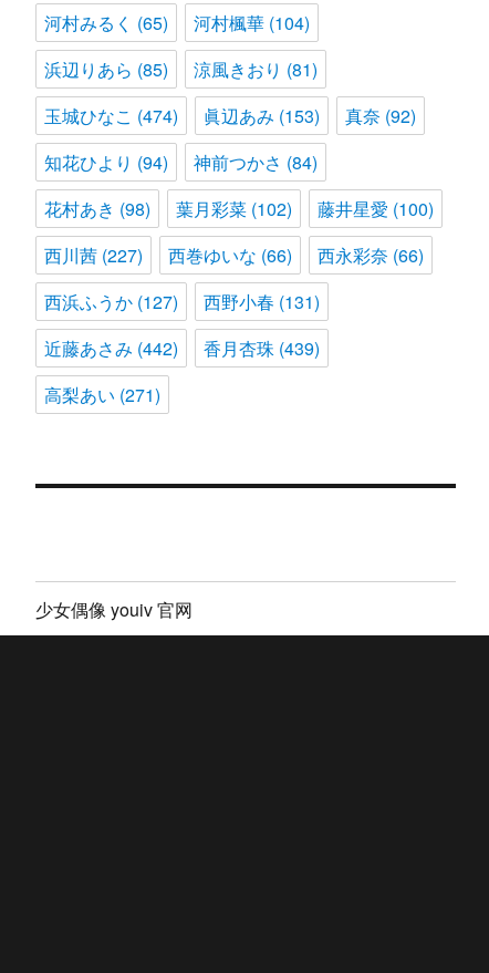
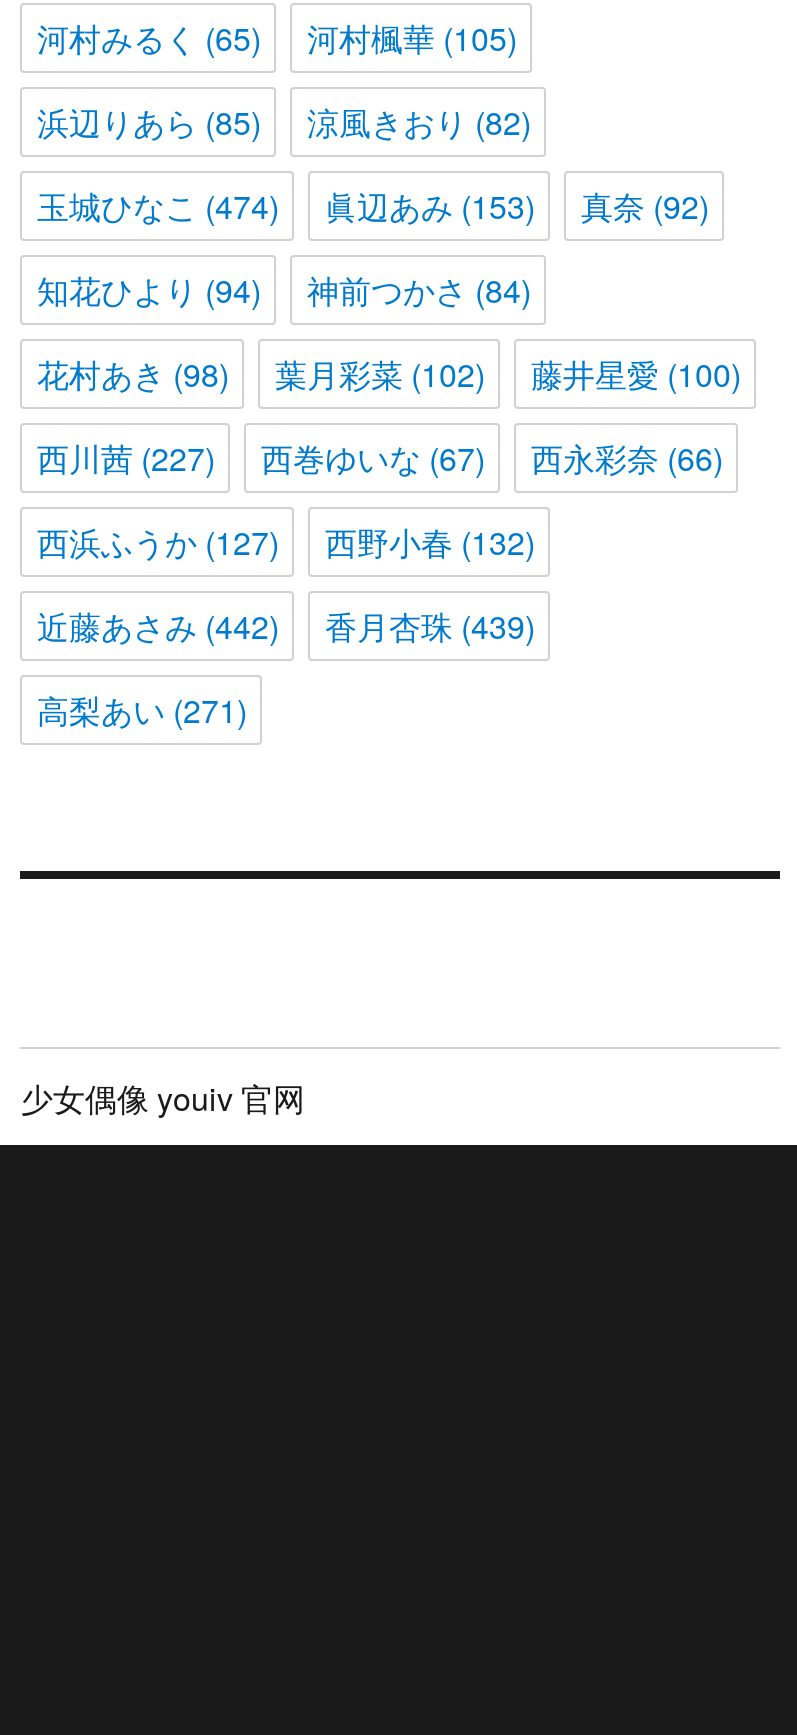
- 河村みるく(65) 河村楓華(104)
+ 河村みるく(65) 河村楓華(105)

- 浜辺りあら(85) 涼風きおり(81)
+ 浜辺りあら(85) 涼風きおり(82)

- 西川茜(227) 西巻ゆいな(66) 西永彩奈(66)
+ 西川茜(227) 西巻ゆいな(67) 西永彩奈(66)

- 西浜ふうか(127) 西野小春(131)
+ 西浜ふうか(127) 西野小春(132)
